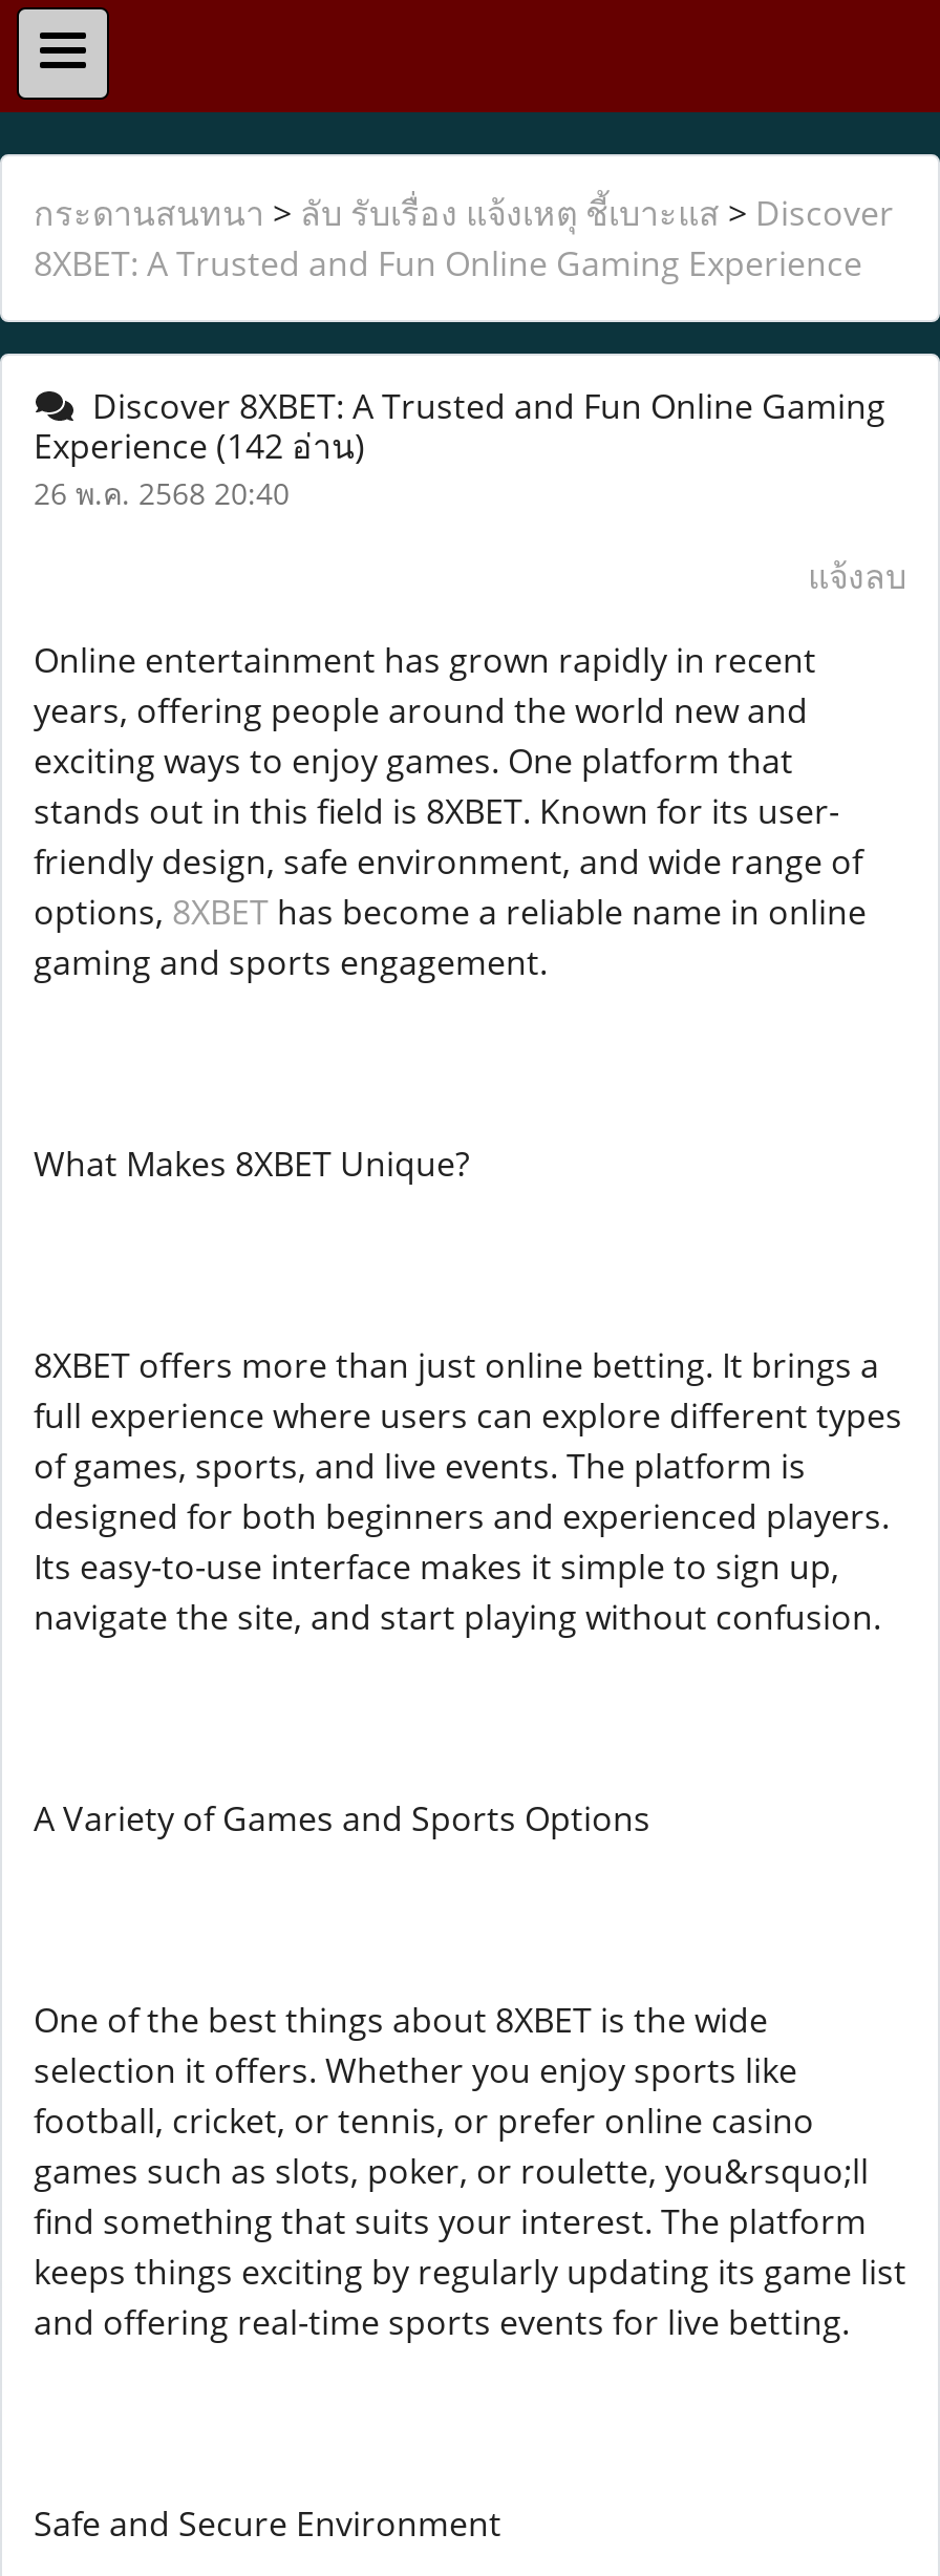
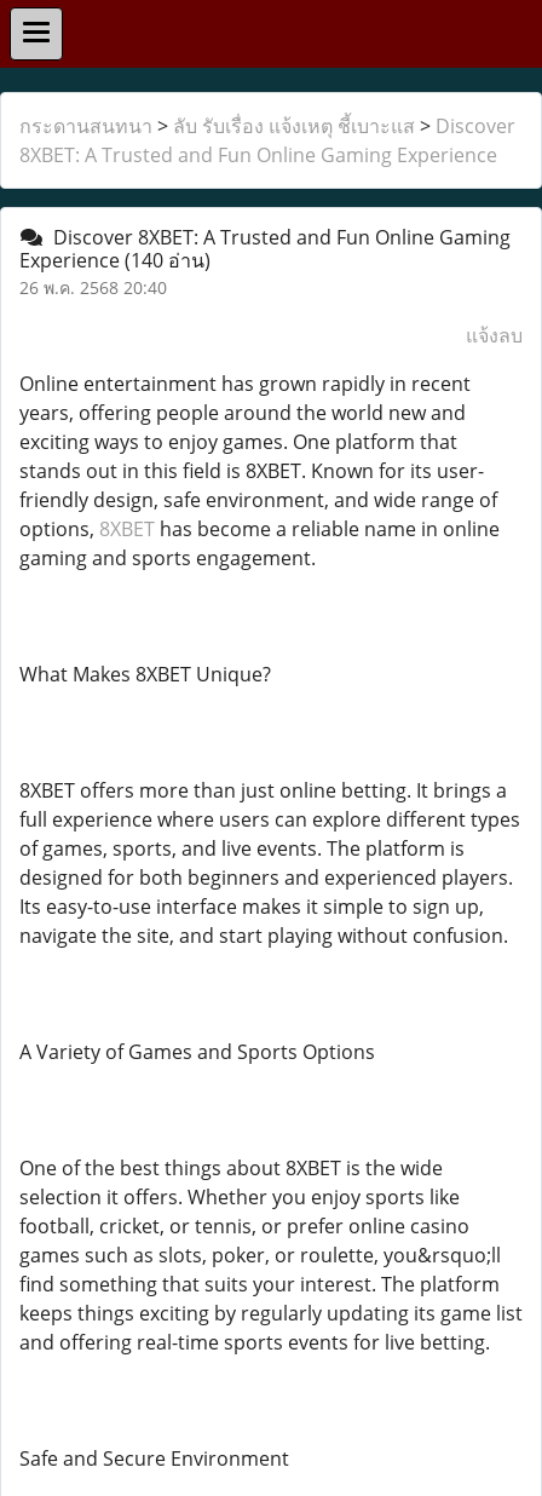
- Experience (142 อ่าน)
+ Experience (140 อ่าน)
